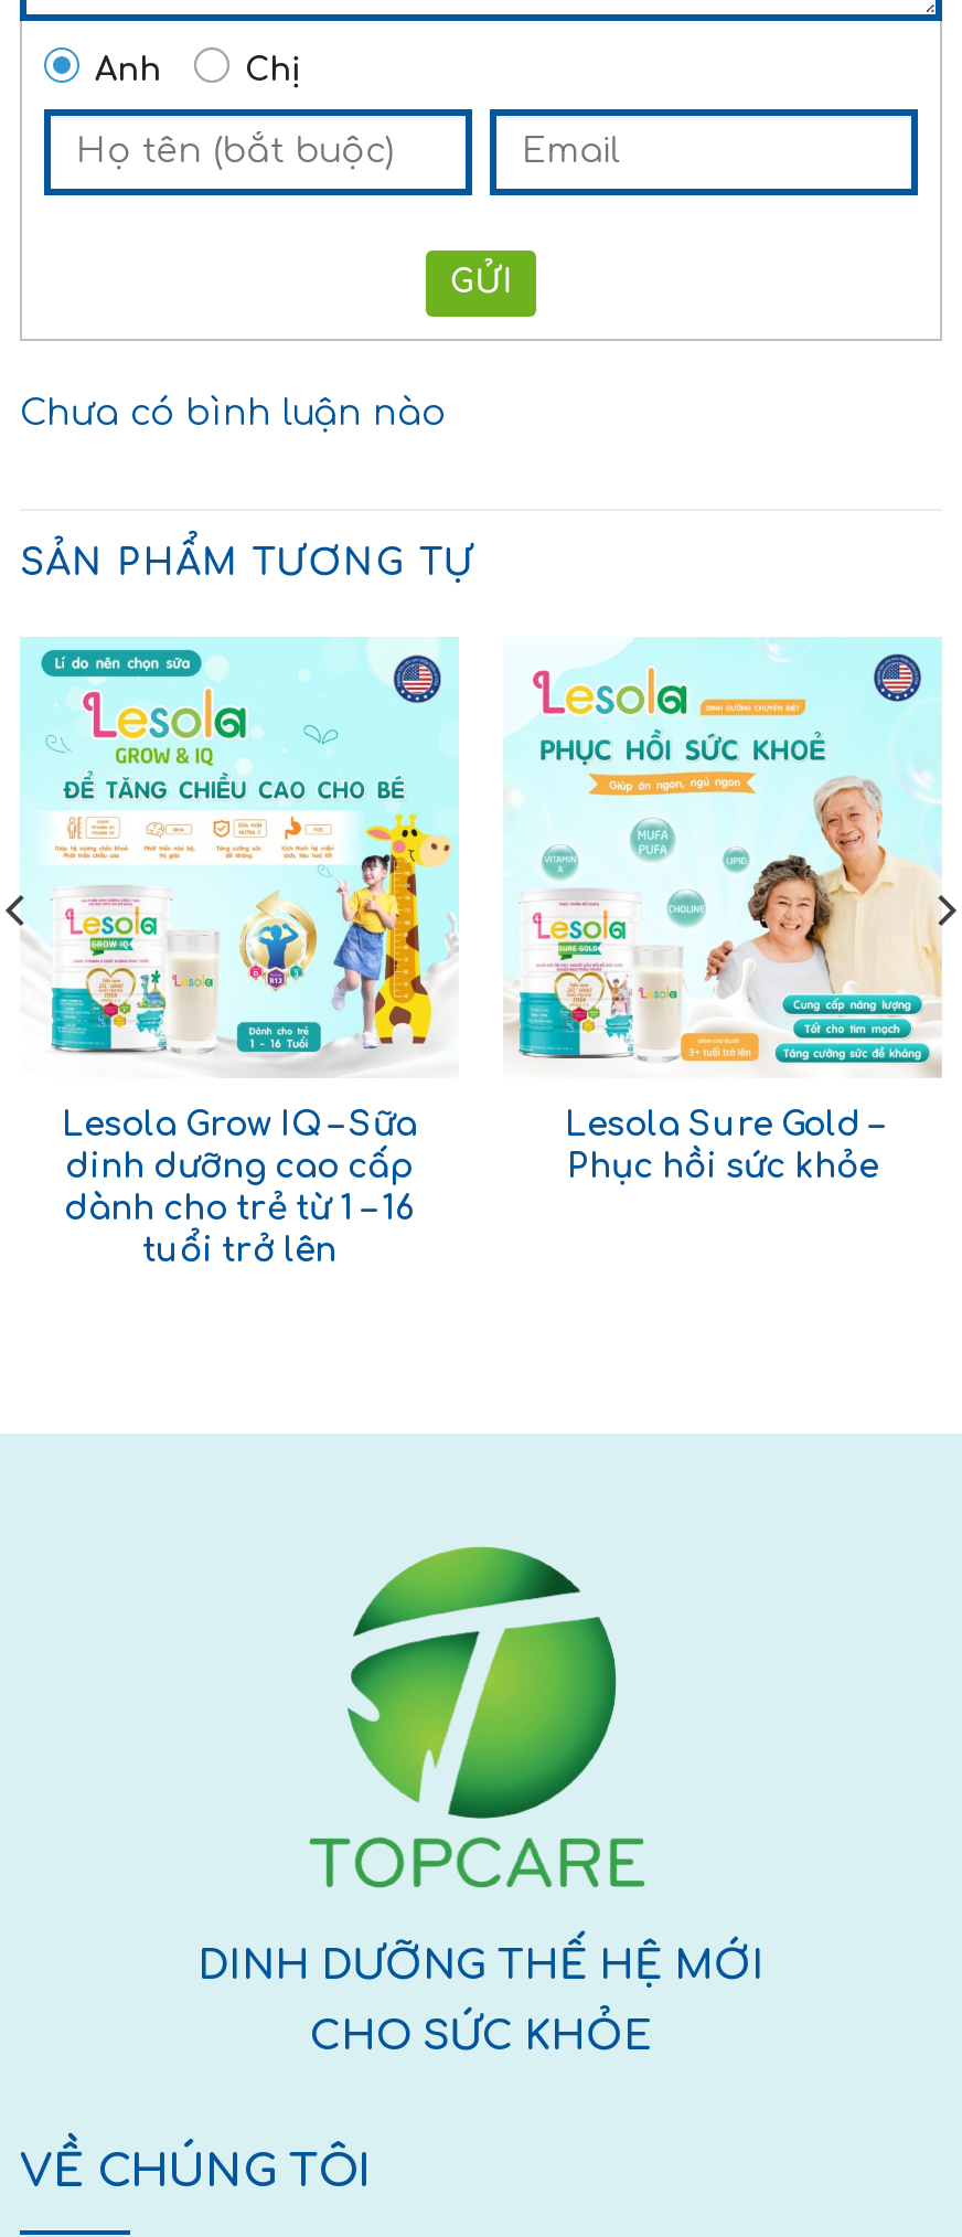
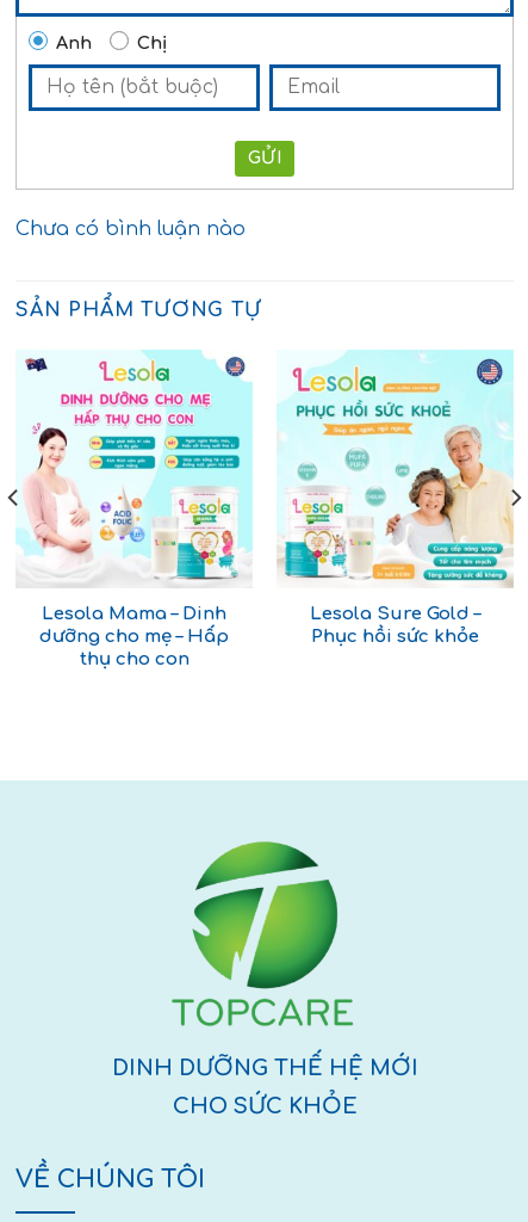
- [image]
- Lesola Grow IQ – Sữa
- dinh dưỡng cao cấp
- dành cho trẻ từ 1 – 16
- tuổi trở lên
+ [image]
+ Lesola Mama – Dinh
+ dưỡng cho mẹ – Hấp
+ thụ cho con
